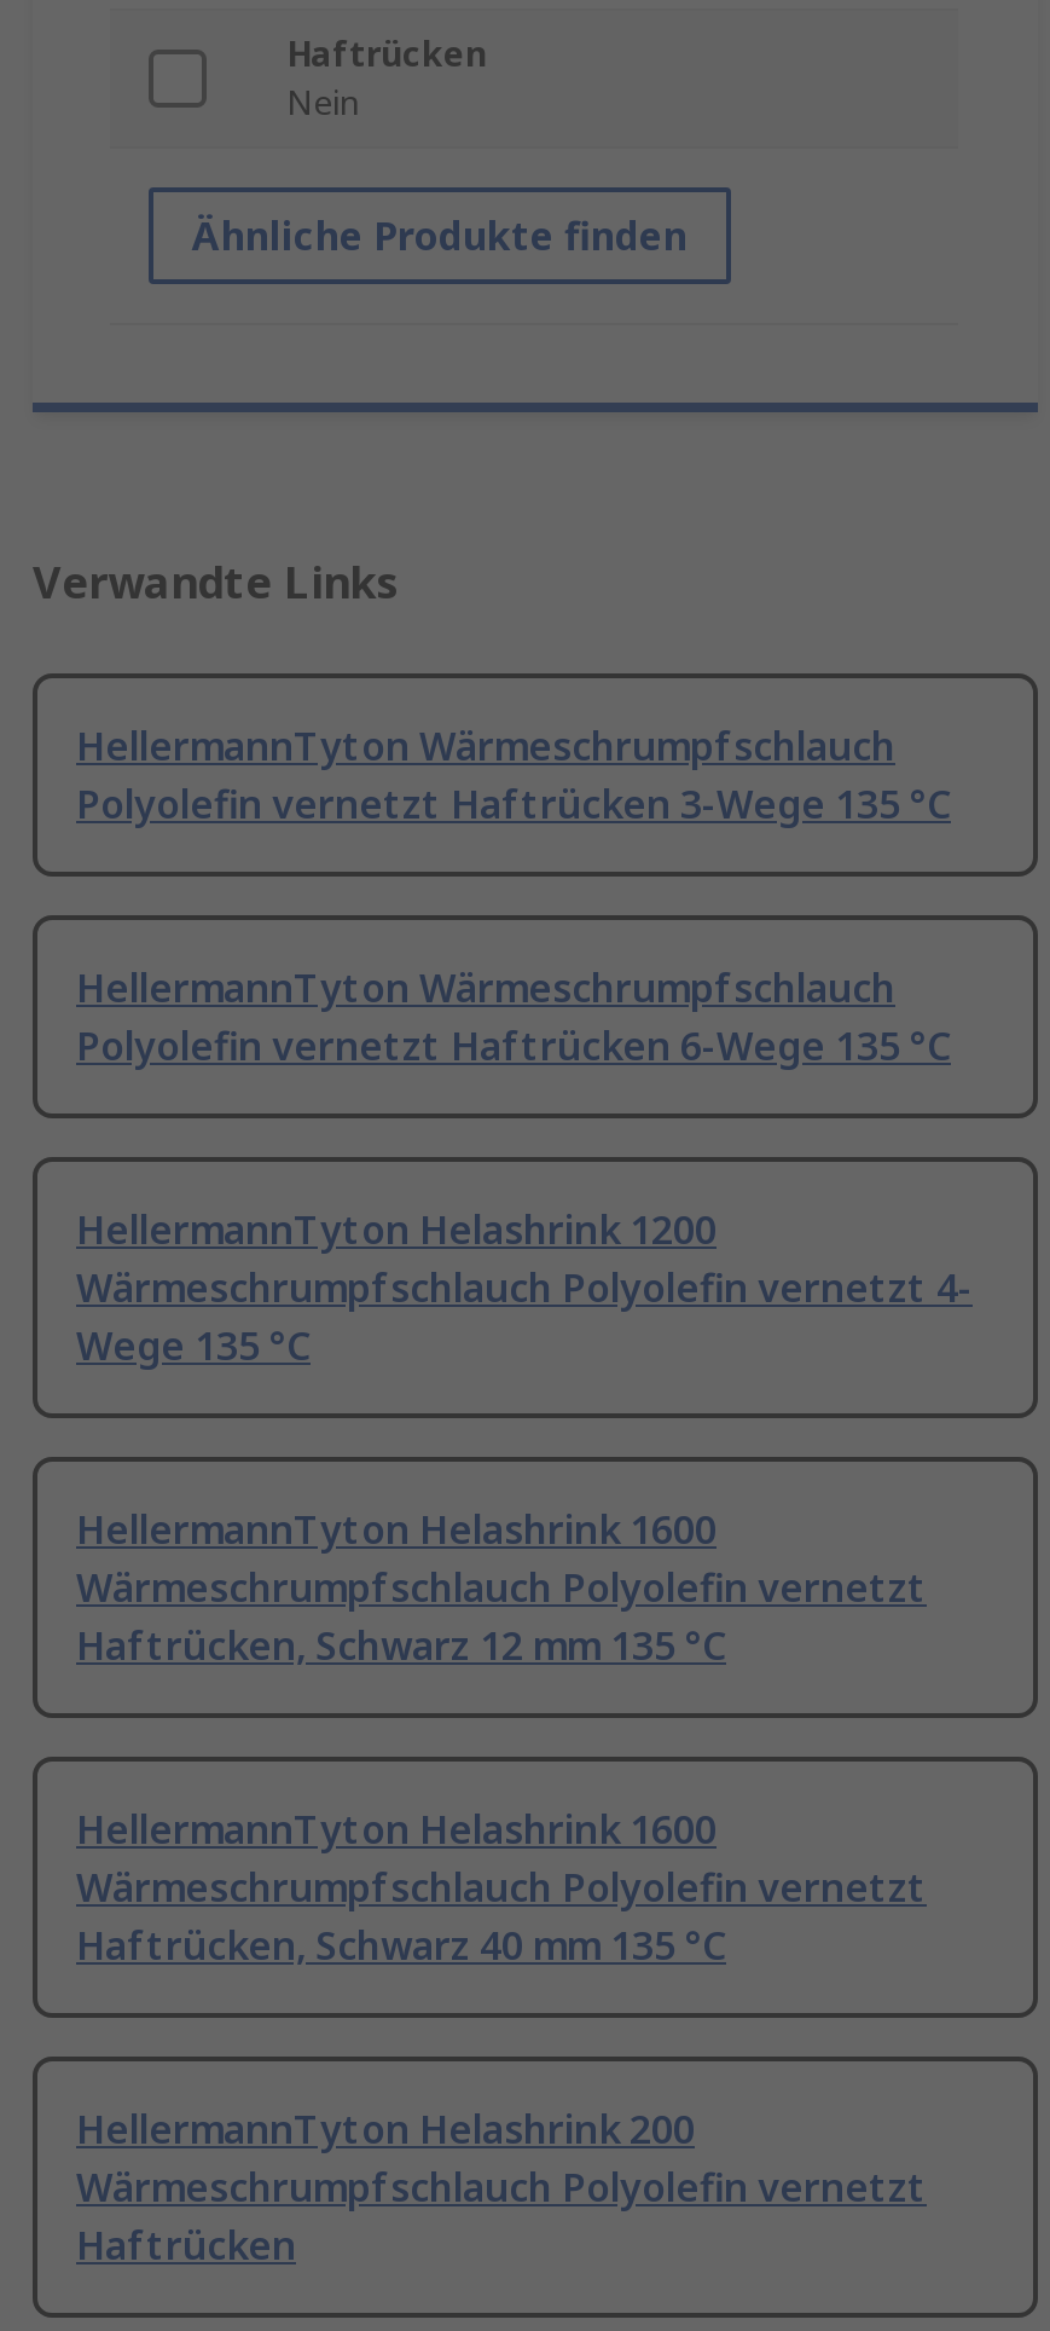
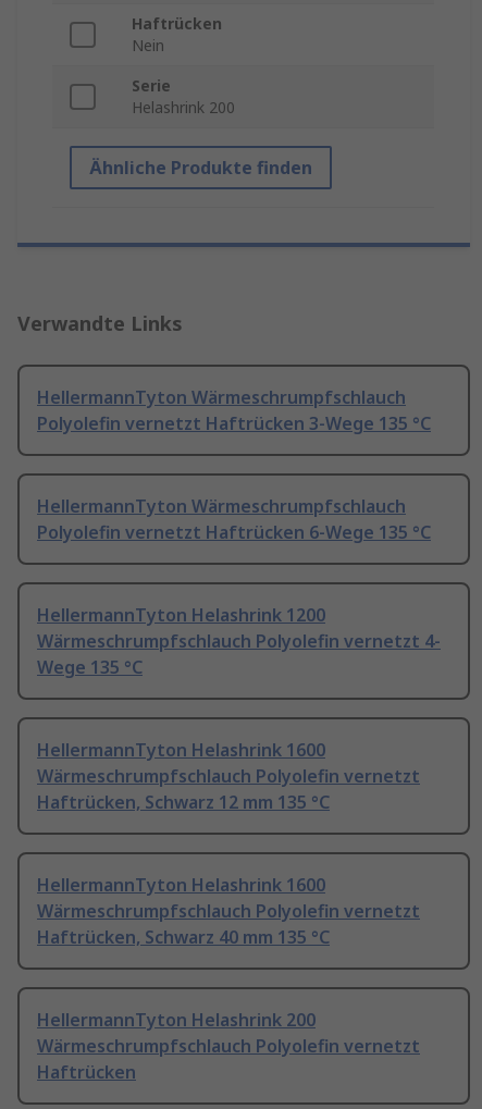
+ Serie
+ Helashrink 200
